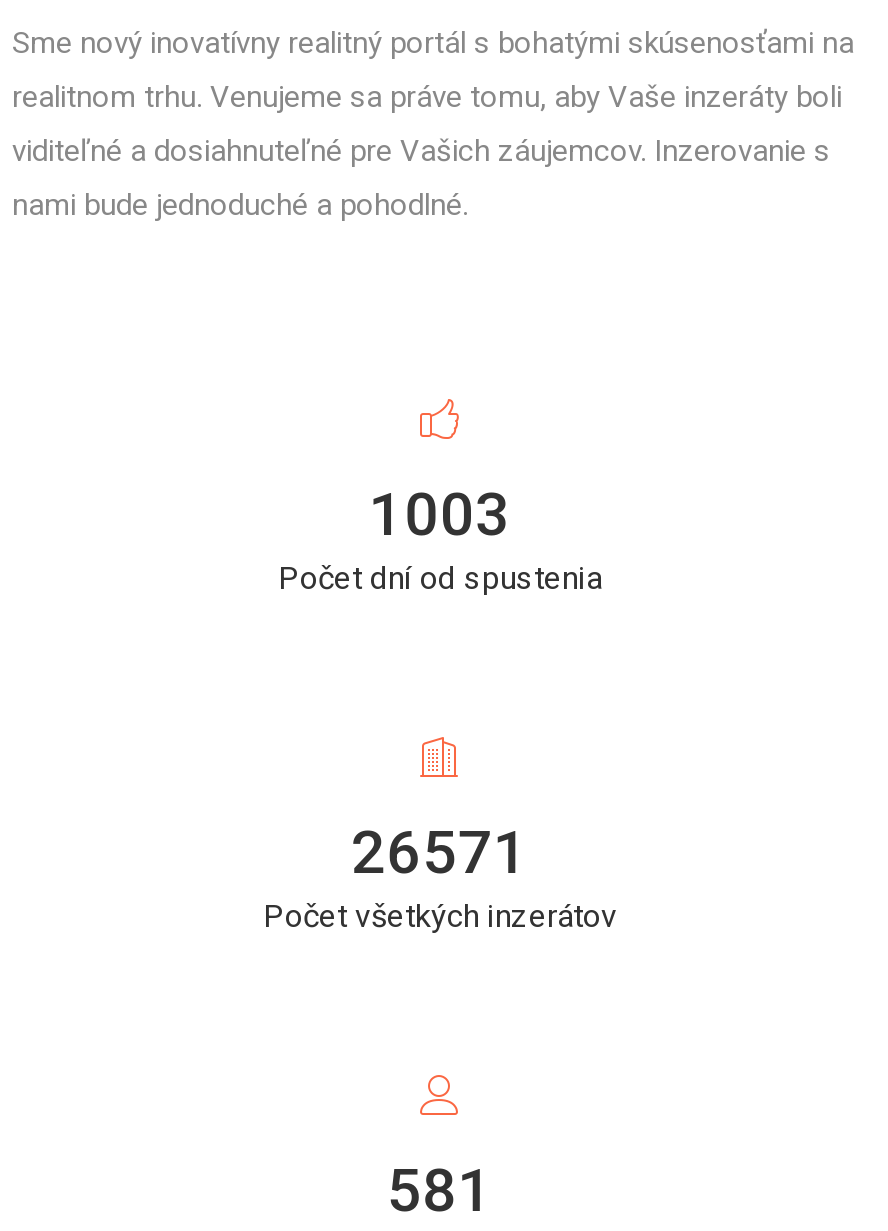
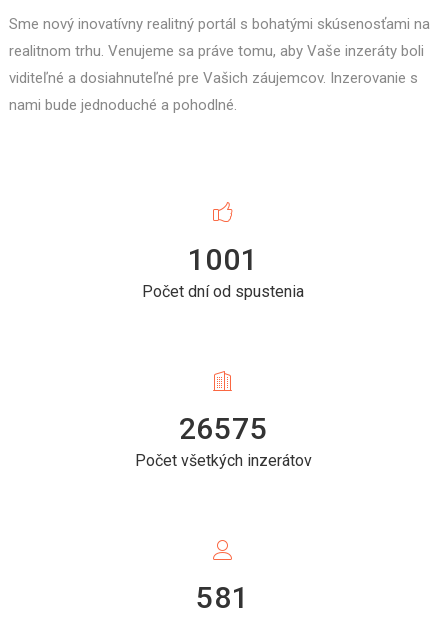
- 1003
+ 1001

- 26571
+ 26575
